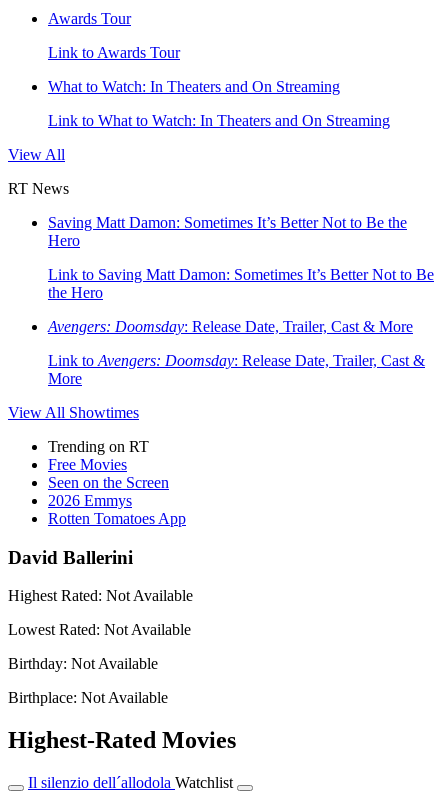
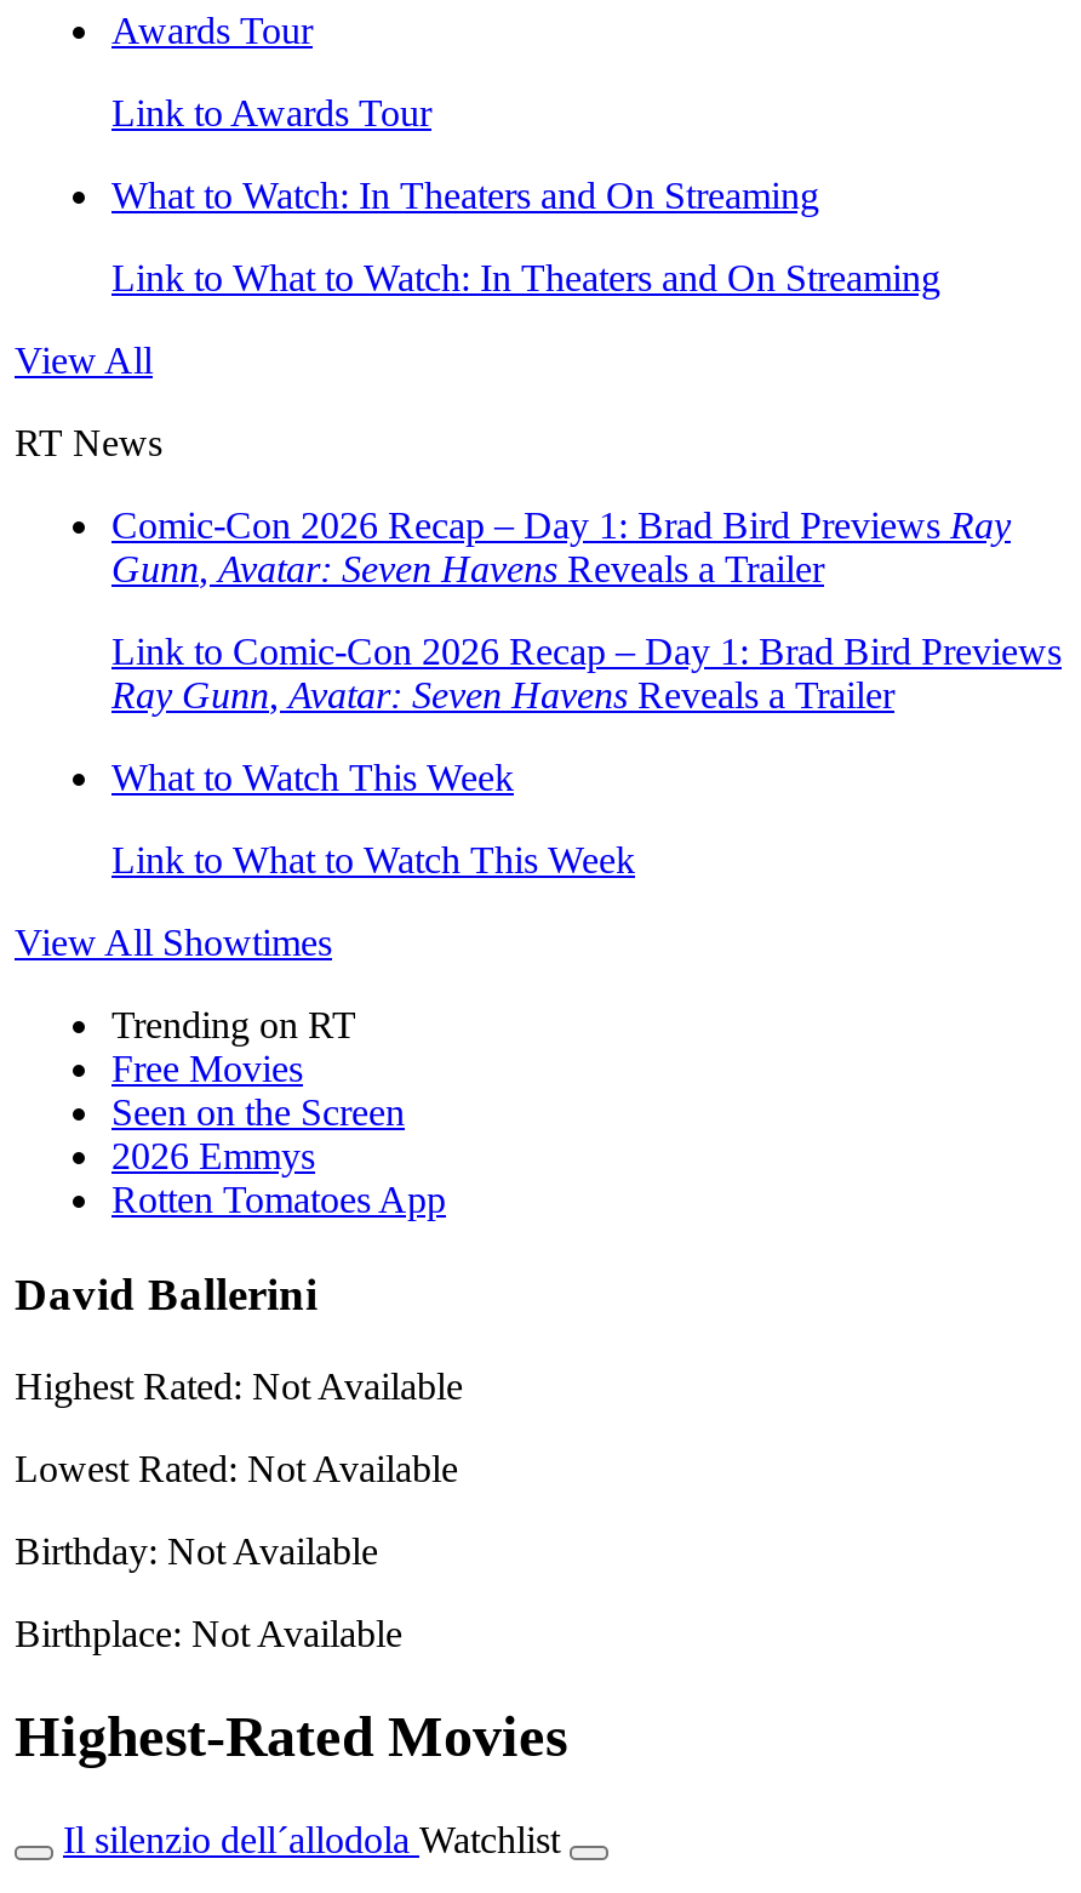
- Saving Matt Damon: Sometimes It’s Better Not to Be the
- Hero
+ Comic-Con 2026 Recap – Day 1: Brad Bird Previews Ray
+ Gunn, Avatar: Seven Havens Reveals a Trailer

- Link to Saving Matt Damon: Sometimes It’s Better Not to Be
- the Hero
+ Link to Comic-Con 2026 Recap – Day 1: Brad Bird Previews
+ Ray Gunn, Avatar: Seven Havens Reveals a Trailer

- Avengers: Doomsday: Release Date, Trailer, Cast & More
+ What to Watch This Week

- Link to Avengers: Doomsday: Release Date, Trailer, Cast &
- More
+ Link to What to Watch This Week
